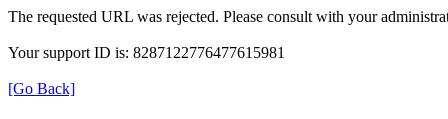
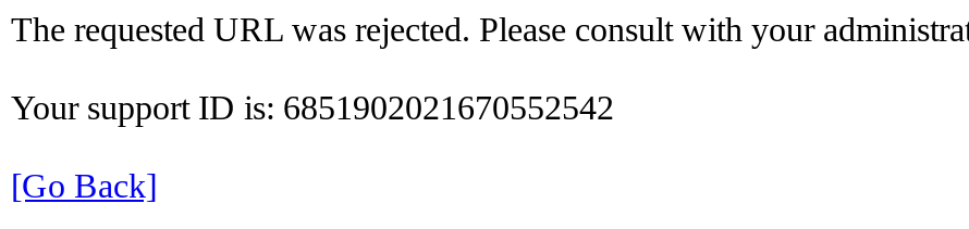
- Your support ID is: 8287122776477615981
+ Your support ID is: 6851902021670552542
